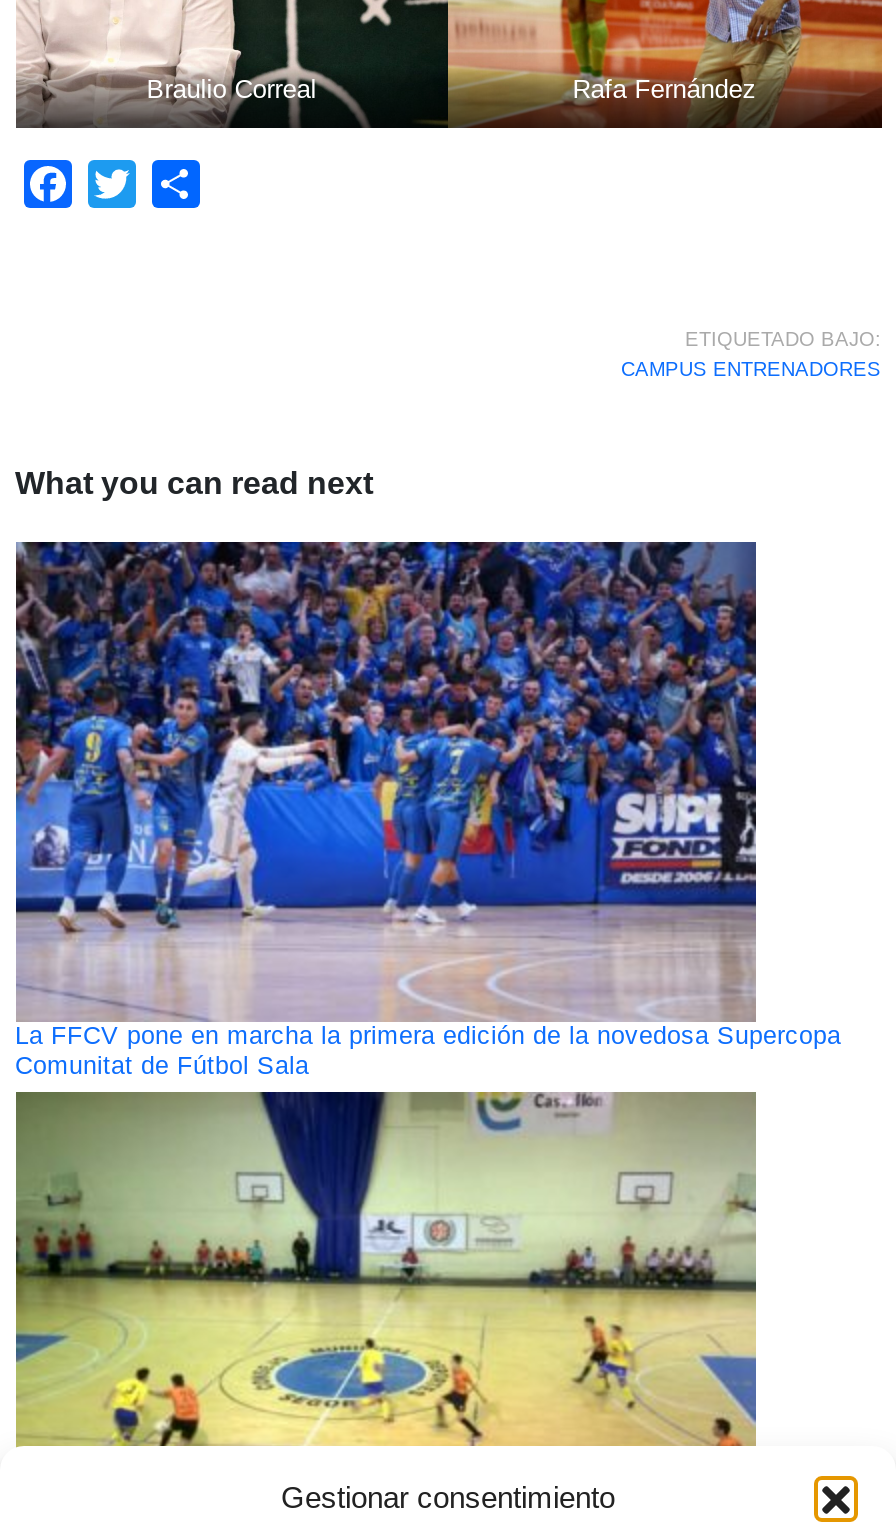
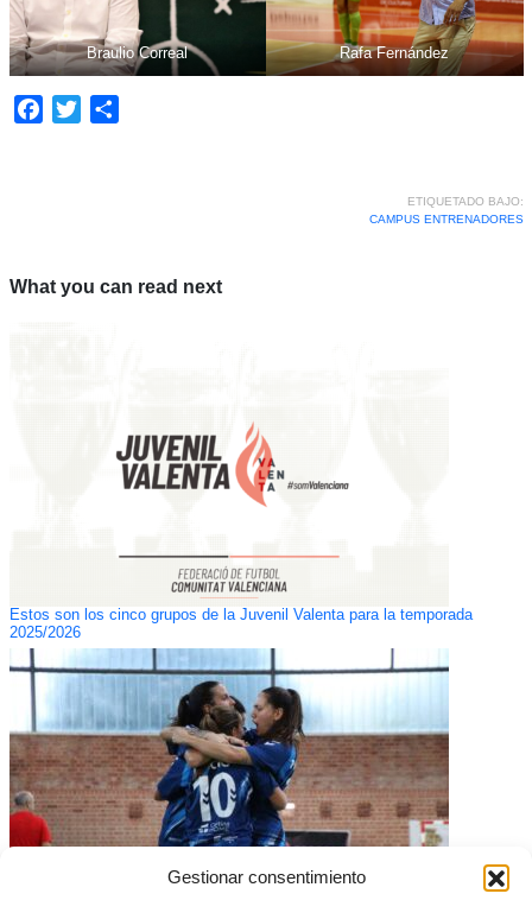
- [image]
- La FFCV pone en marcha la primera edición de la novedosa Supercopa
- Comunitat de Fútbol Sala
+ [image]
+ Estos son los cinco grupos de la Juvenil Valenta para la temporada
+ 2025/2026

- [image]
+ [image]
